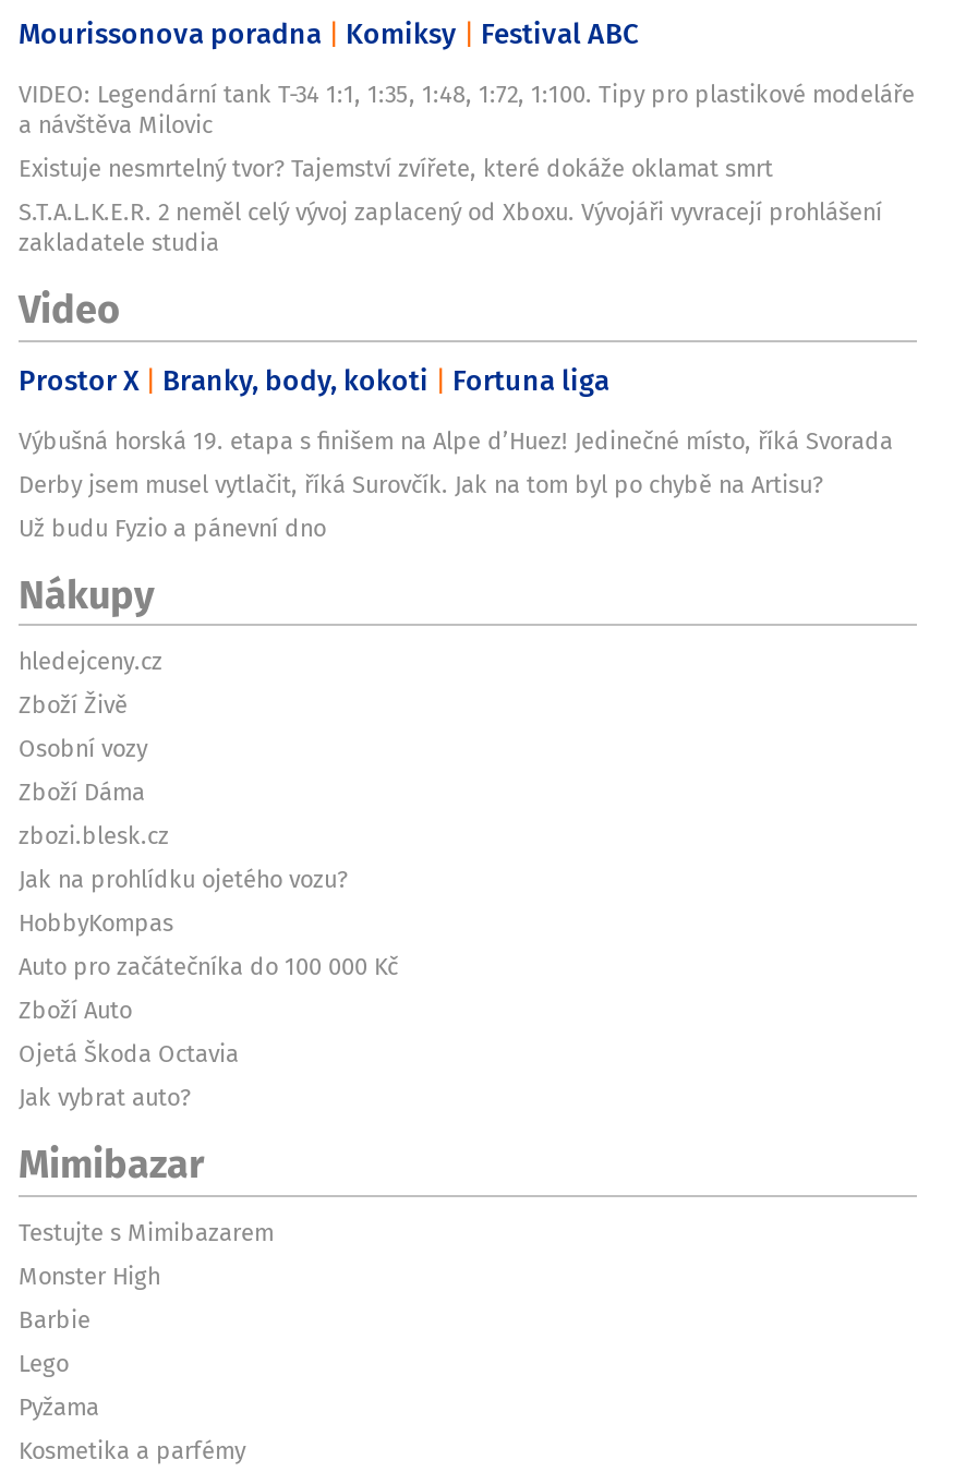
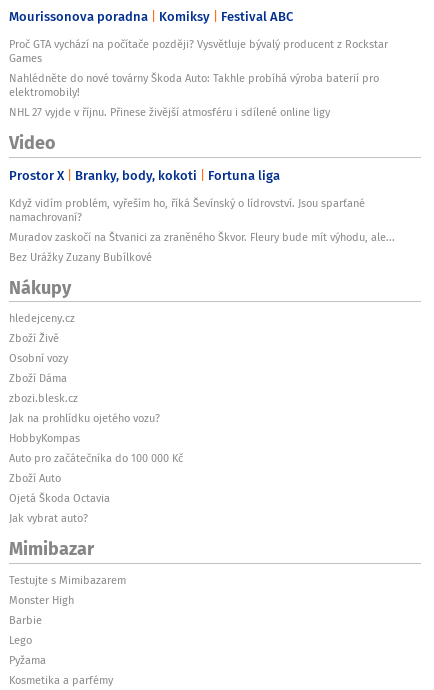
- VIDEO: Legendární tank T-34 1:1, 1:35, 1:48, 1:72, 1:100. Tipy pro plastikové modeláře
- a návštěva Milovic
- Existuje nesmrtelný tvor? Tajemství zvířete, které dokáže oklamat smrt
- S.T.A.L.K.E.R. 2 neměl celý vývoj zaplacený od Xboxu. Vývojáři vyvracejí prohlášení
- zakladatele studia
+ Proč GTA vychází na počítače později? Vysvětluje bývalý producent z Rockstar
+ Games
+ Nahlédněte do nové továrny Škoda Auto: Takhle probíhá výroba baterií pro
+ elektromobily!
+ NHL 27 vyjde v říjnu. Přinese živější atmosféru i sdílené online ligy

- Výbušná horská 19. etapa s finišem na Alpe d’Huez! Jedinečné místo, říká Svorada
- Derby jsem musel vytlačit, říká Surovčík. Jak na tom byl po chybě na Artisu?
- Už budu Fyzio a pánevní dno
+ Když vidím problém, vyřeším ho, říká Ševínský o lídrovství. Jsou sparťané
+ namachrovaní?
+ Muradov zaskočí na Štvanici za zraněného Škvor. Fleury bude mít výhodu, ale...
+ Bez Urážky Zuzany Bubílkové
